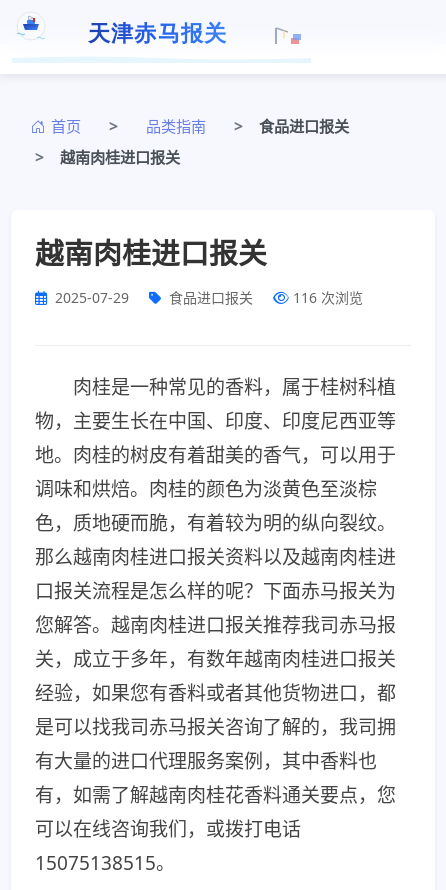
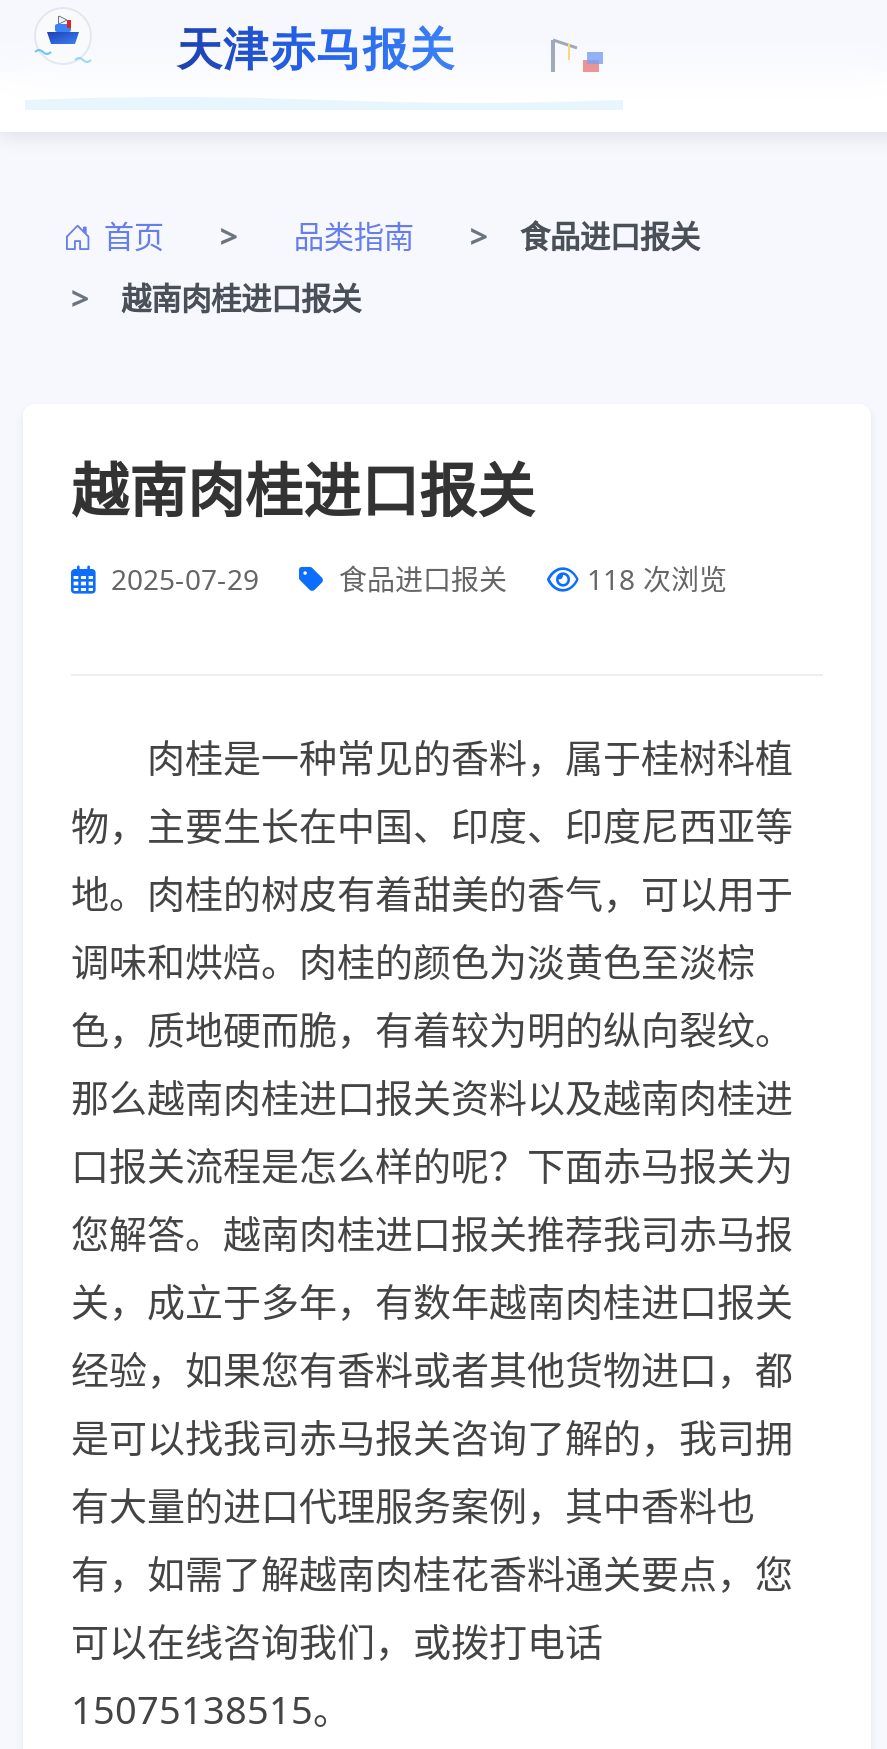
- 116次浏览
+ 118次浏览
